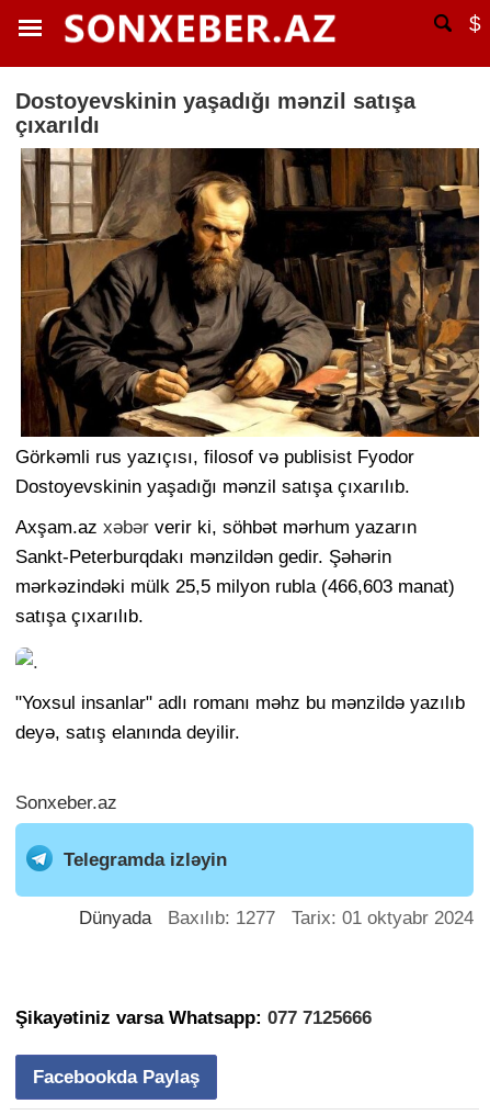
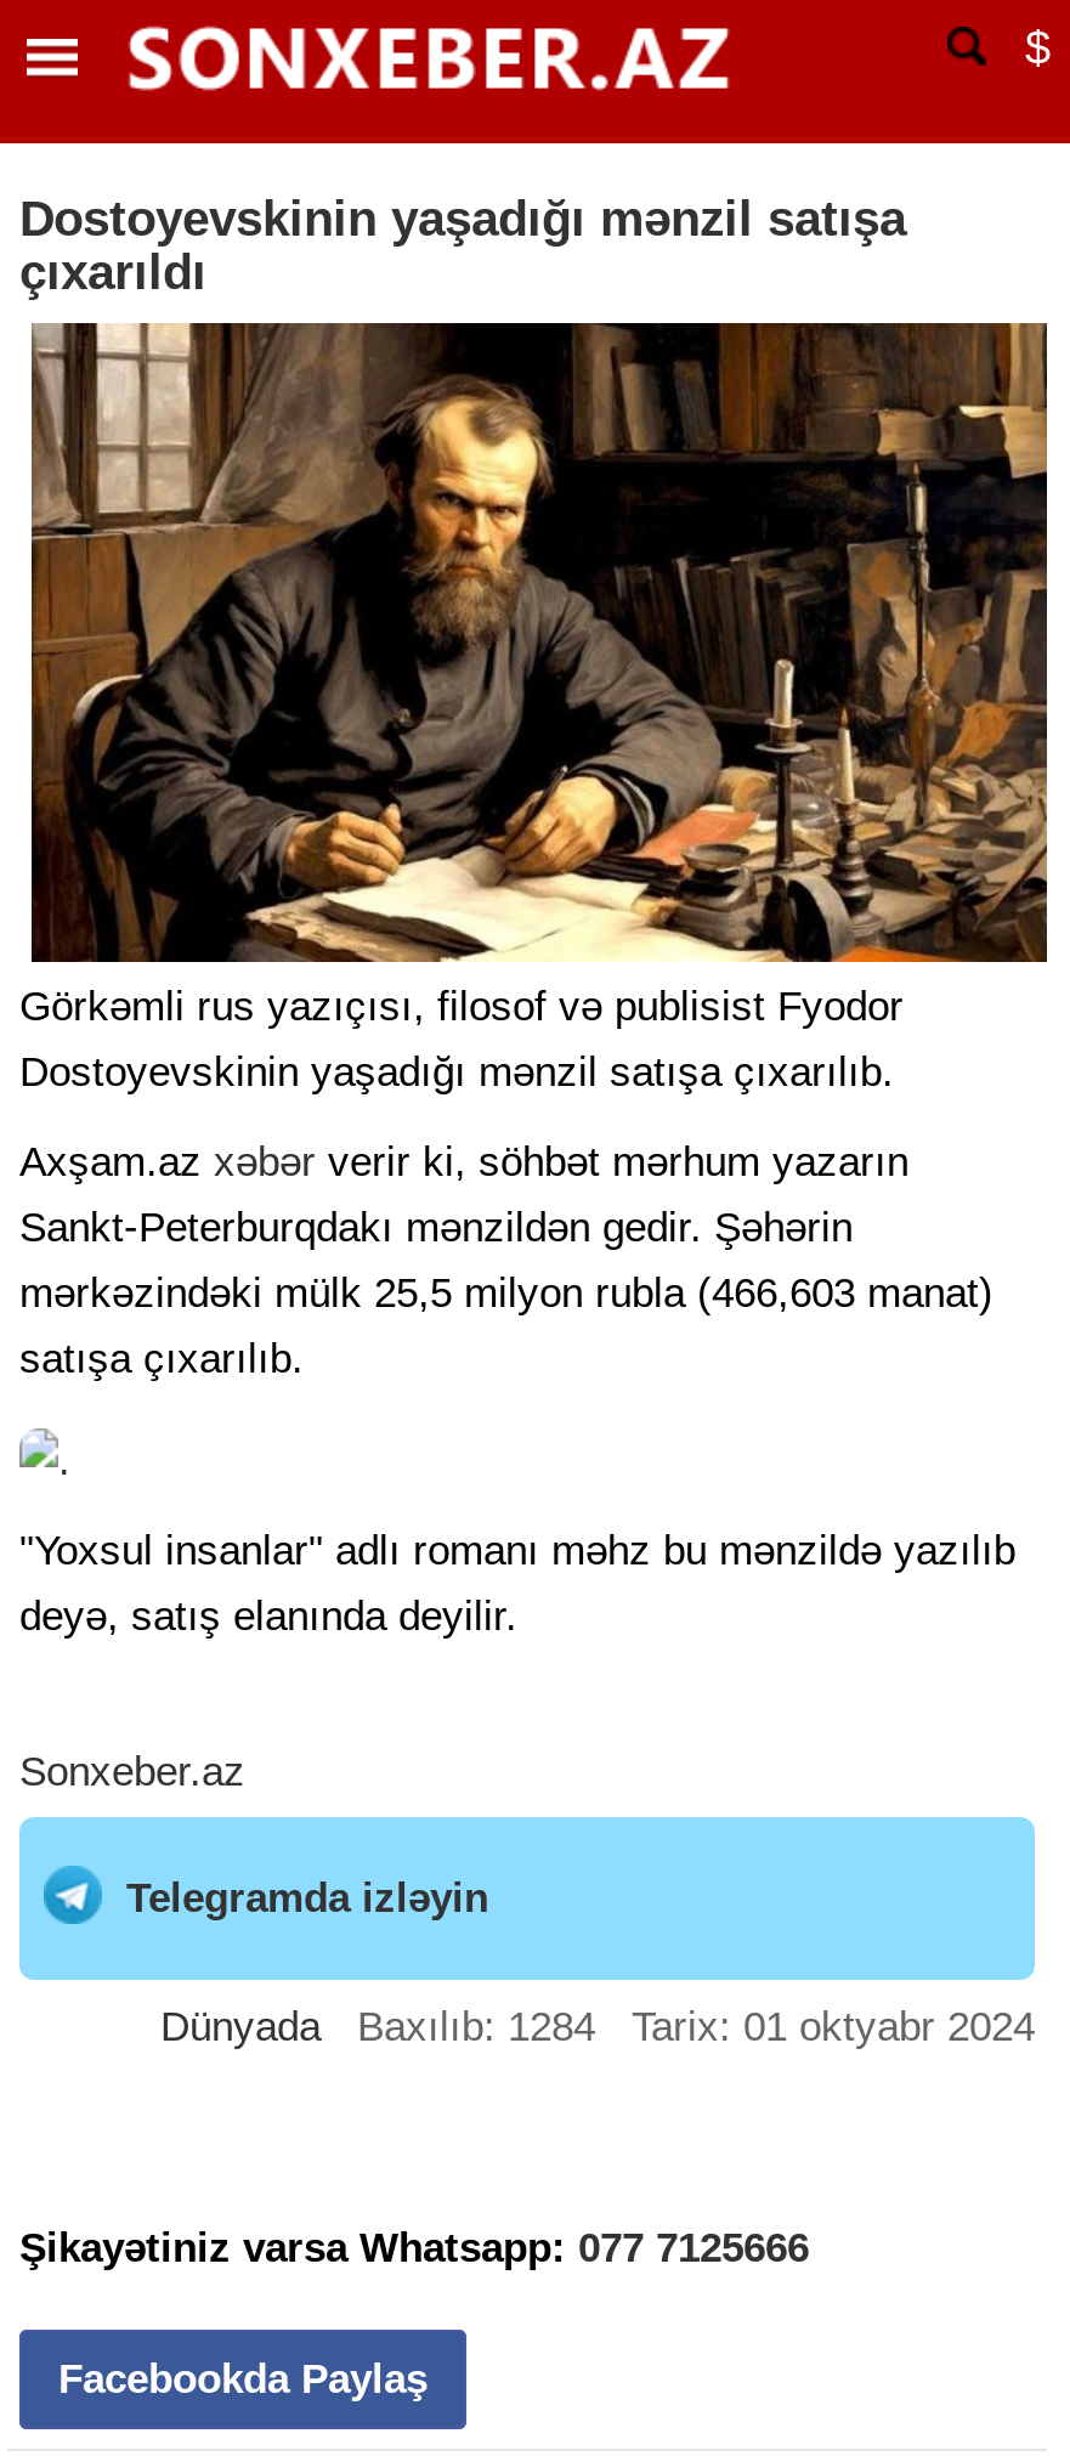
- Dünyada Baxılıb: 1277 Tarix: 01 oktyabr 2024
+ Dünyada Baxılıb: 1284 Tarix: 01 oktyabr 2024
